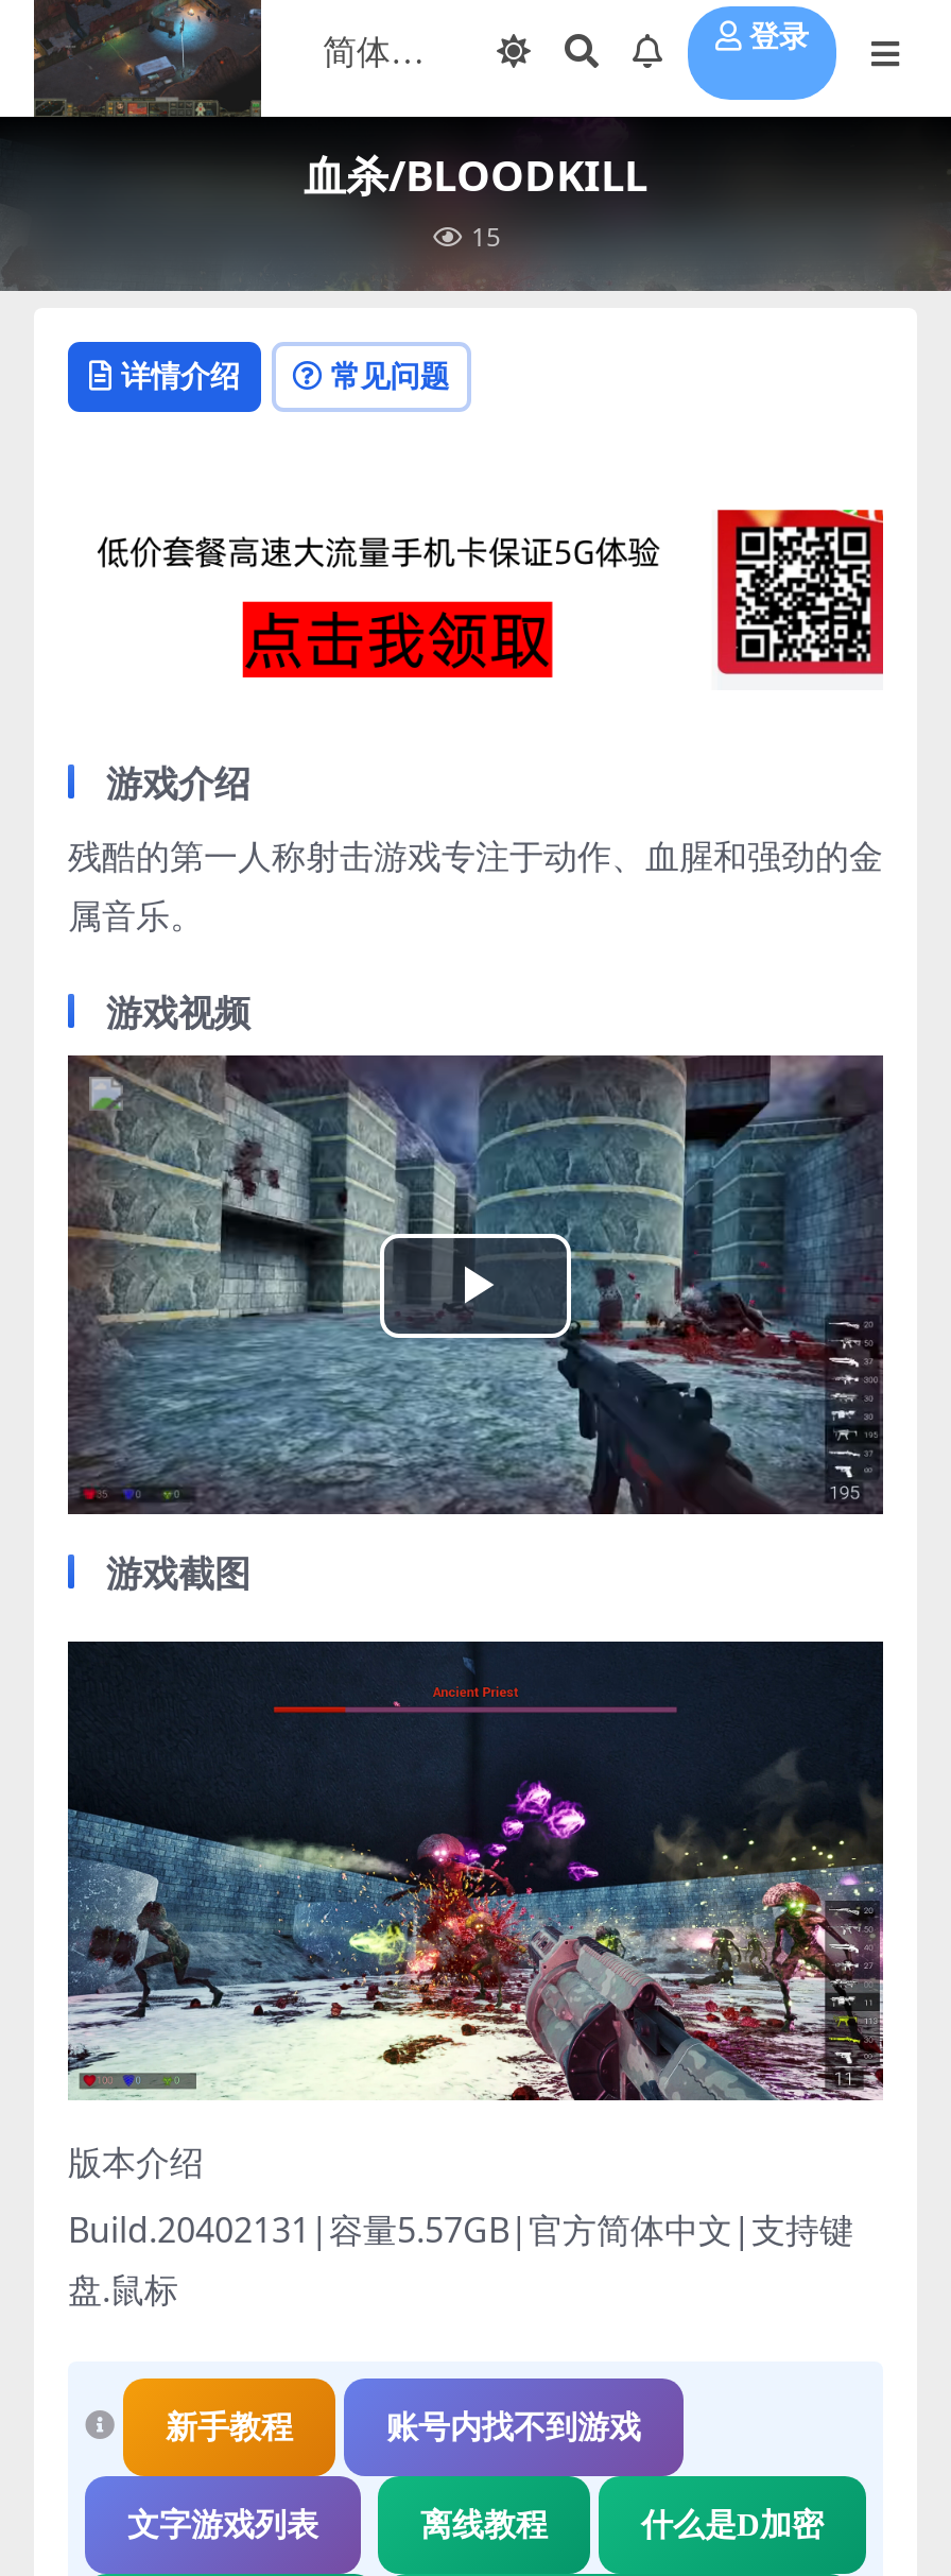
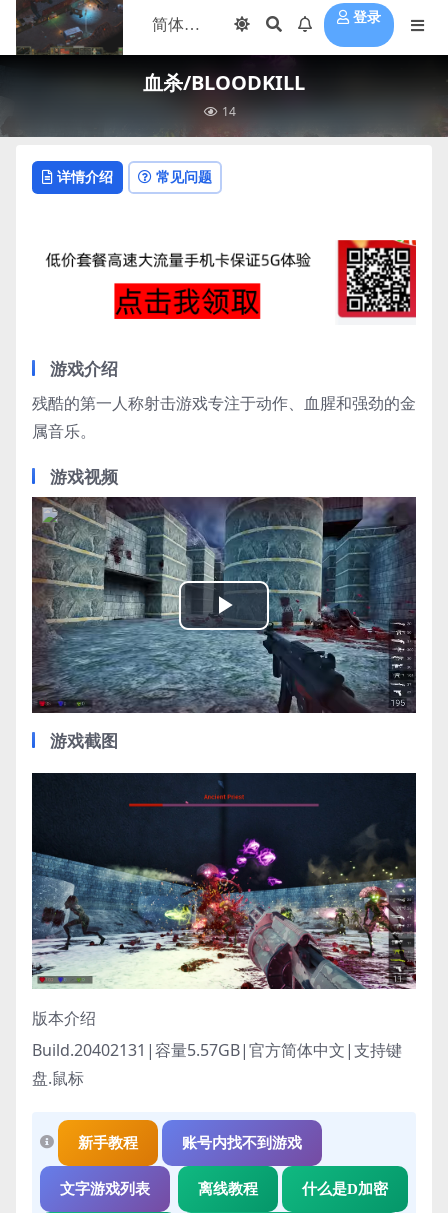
- 15
+ 14
